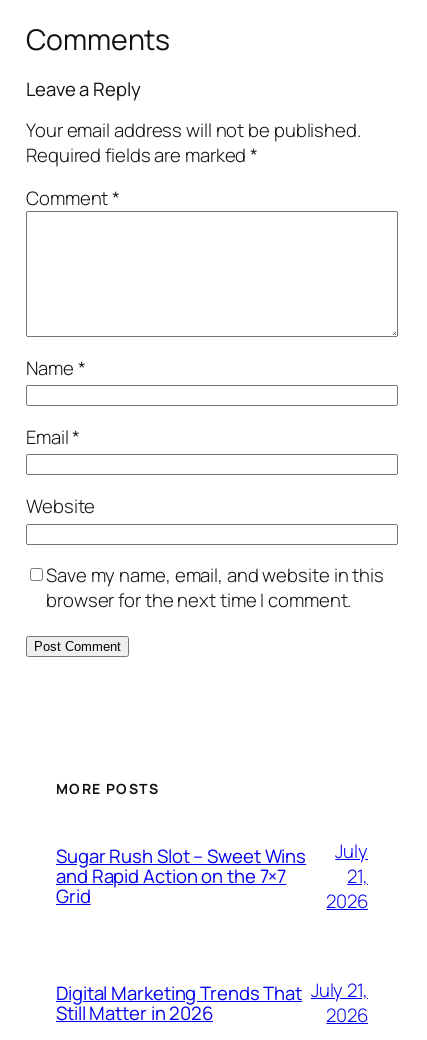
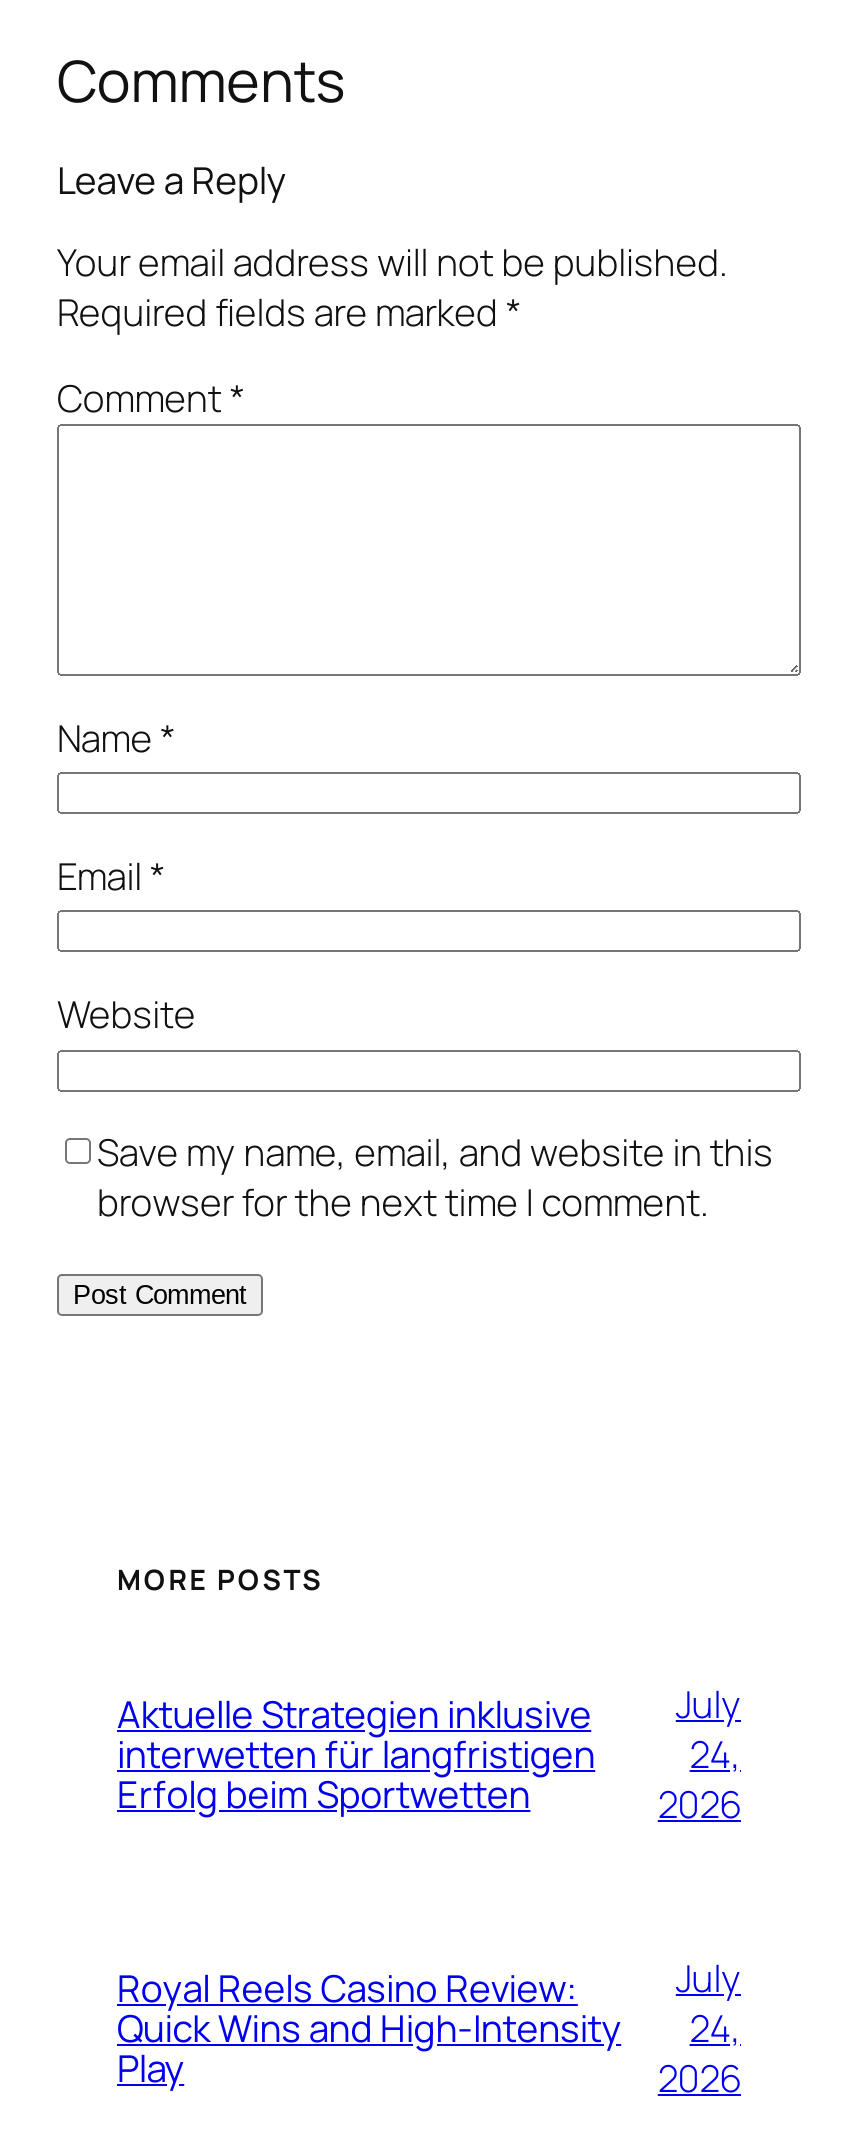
- Sugar Rush Slot – Sweet Wins
- and Rapid Action on the 7×7
- Grid
+ Aktuelle Strategien inklusive
+ interwetten für langfristigen
+ Erfolg beim Sportwetten

- 21,
+ 24,

- Digital Marketing Trends That
- Still Matter in 2026
+ Royal Reels Casino Review:
+ Quick Wins and High‑Intensity
+ Play

- July 21,
+ July
+ 24,
